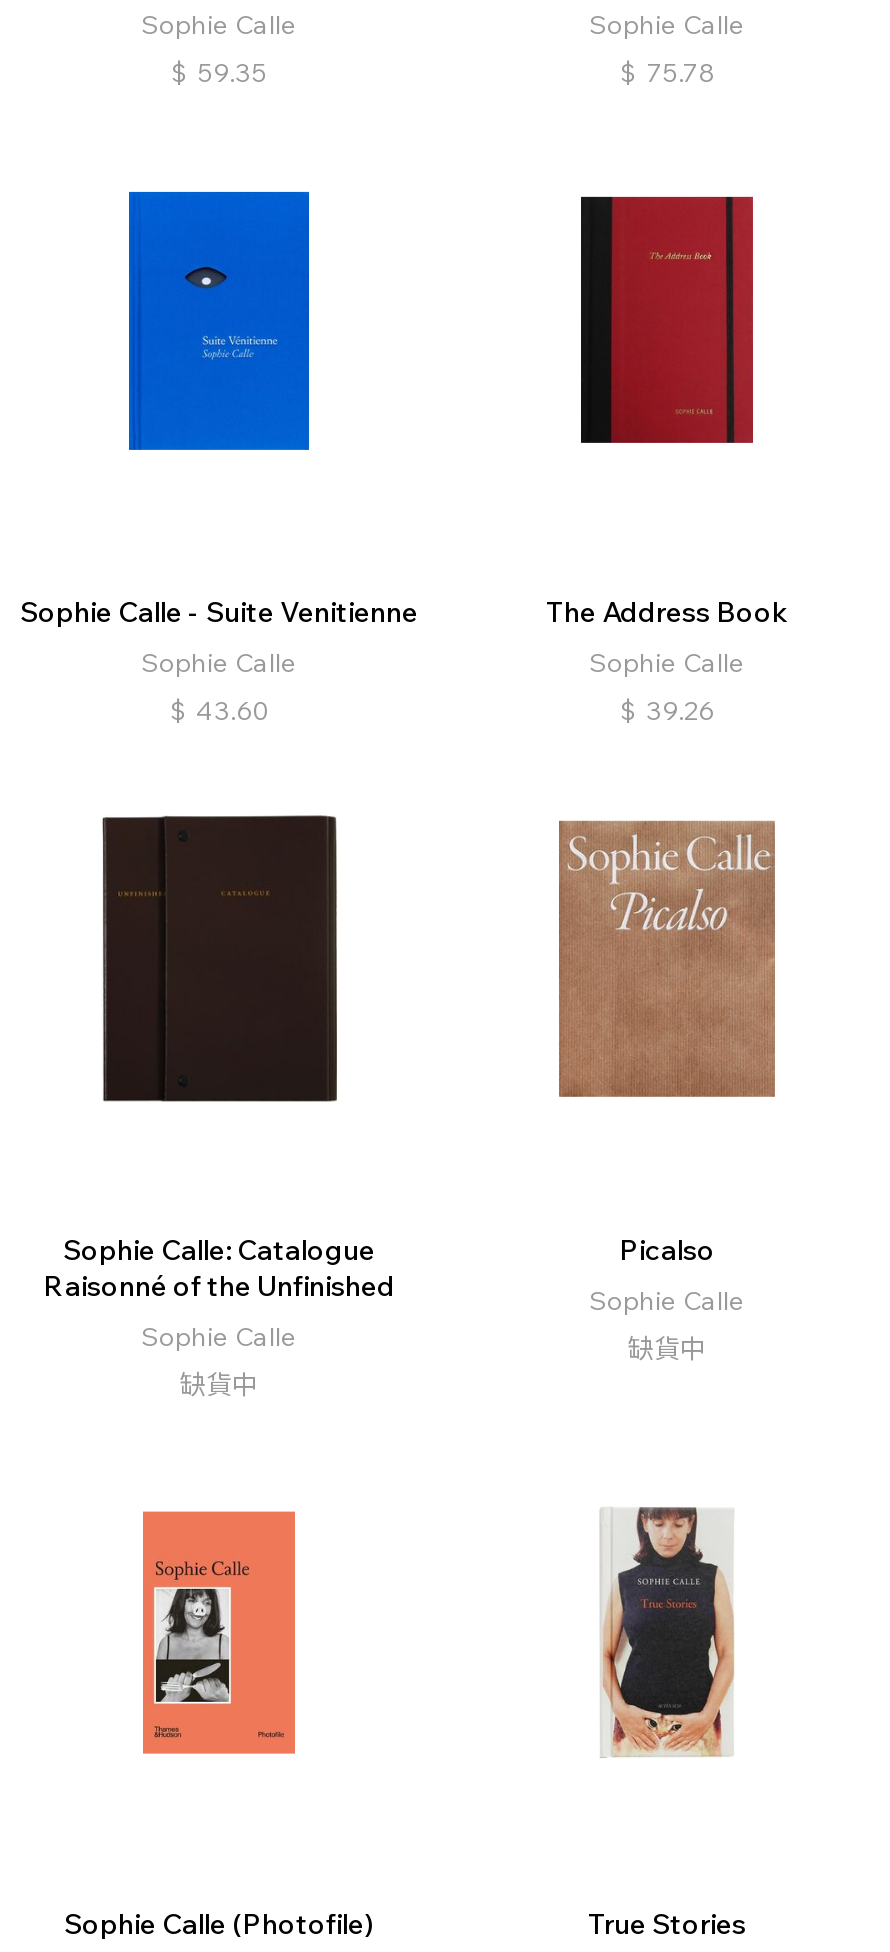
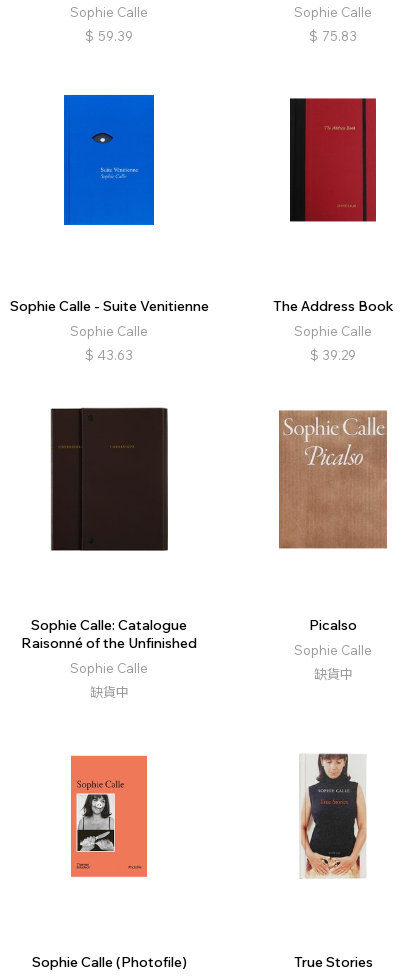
- $ 59.35
+ $ 59.39

- $ 75.78
+ $ 75.83

- $ 43.60
+ $ 43.63

- $ 39.26
+ $ 39.29
